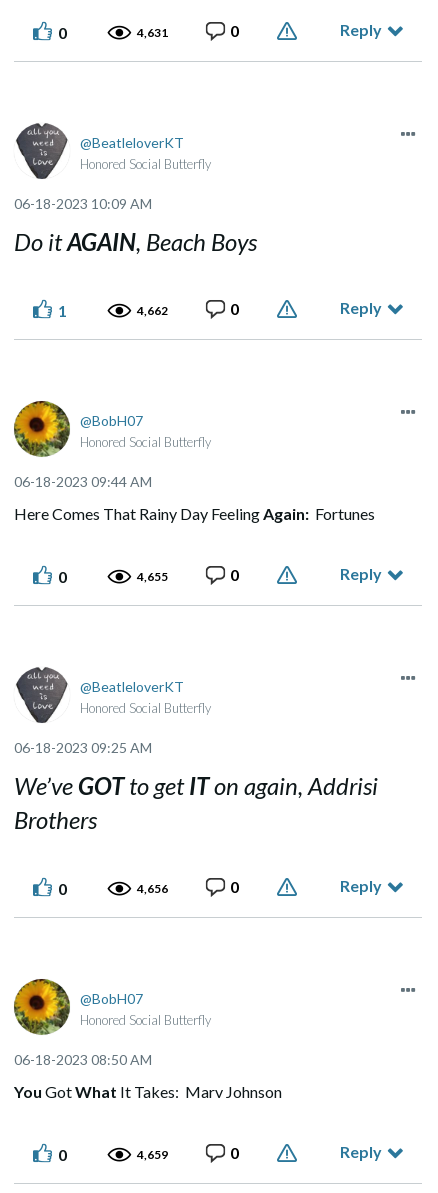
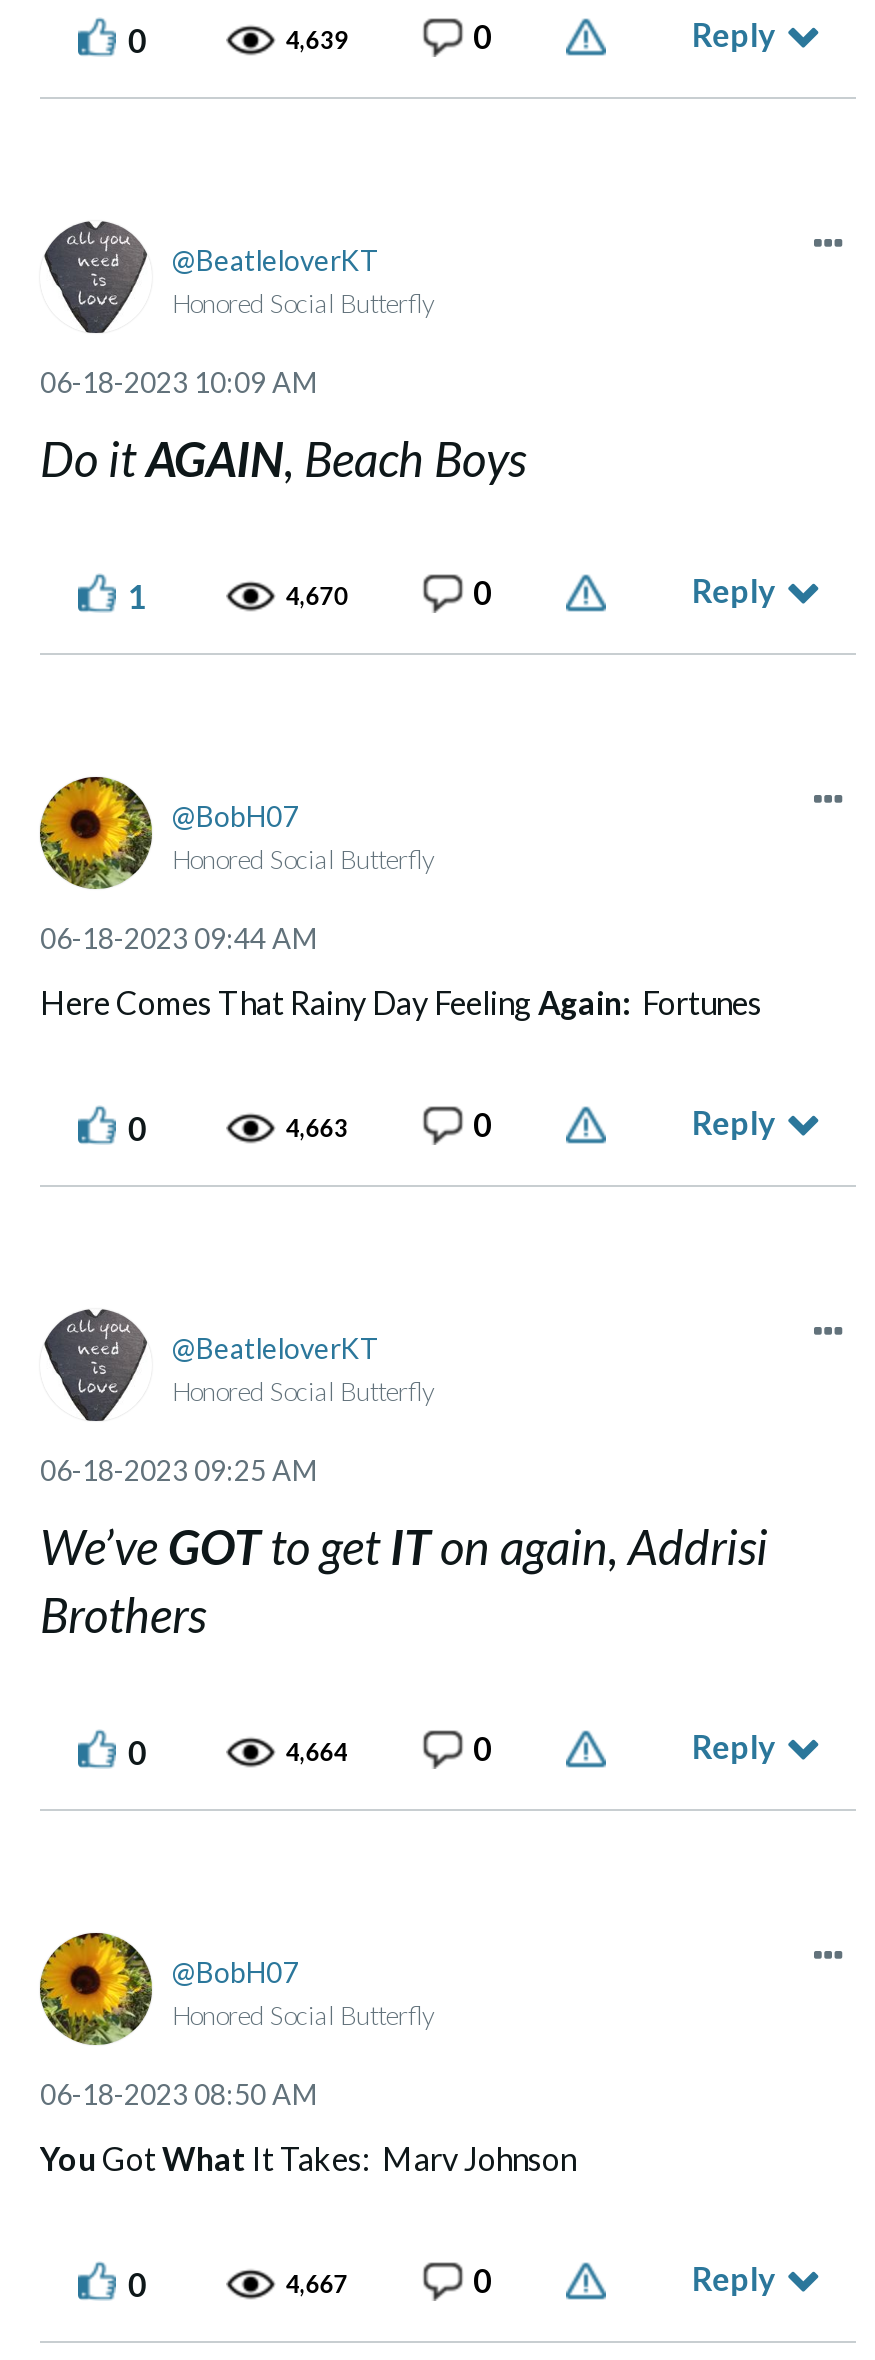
- 4,631
+ 4,639

- 4,662
+ 4,670

- 4,655
+ 4,663

- 4,656
+ 4,664

- 4,659
+ 4,667
